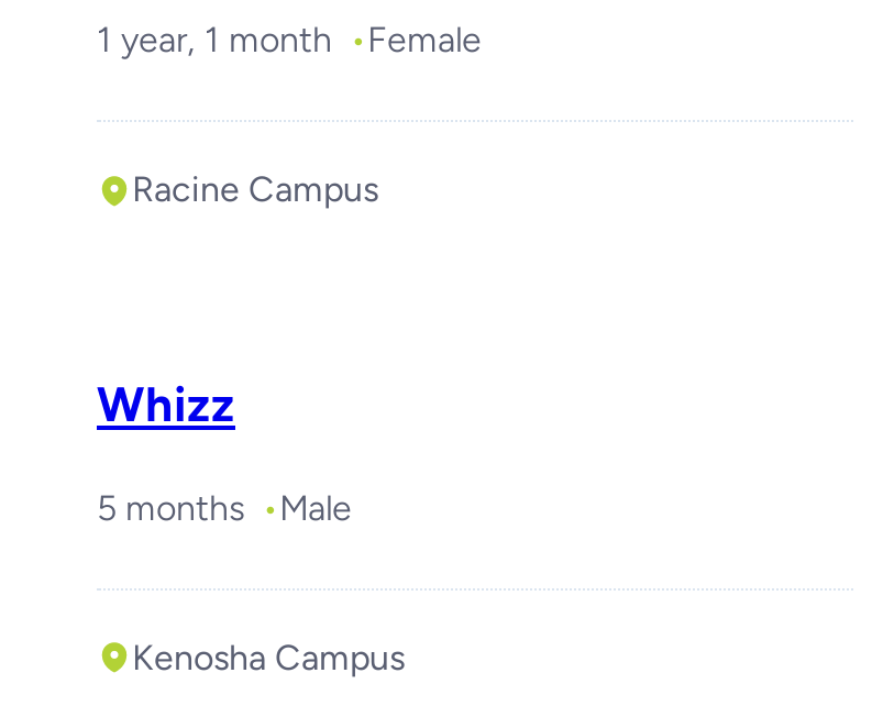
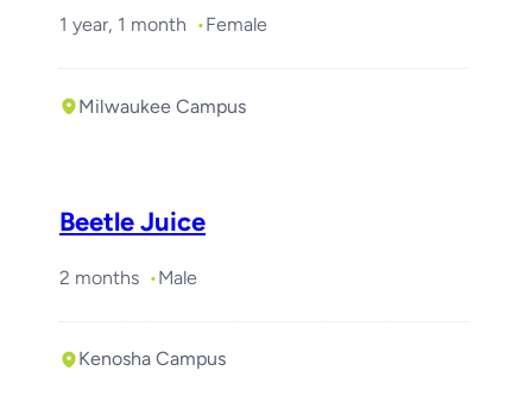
- Racine Campus
+ Milwaukee Campus

- Whizz
+ Beetle Juice

- 5 months Male
+ 2 months Male
